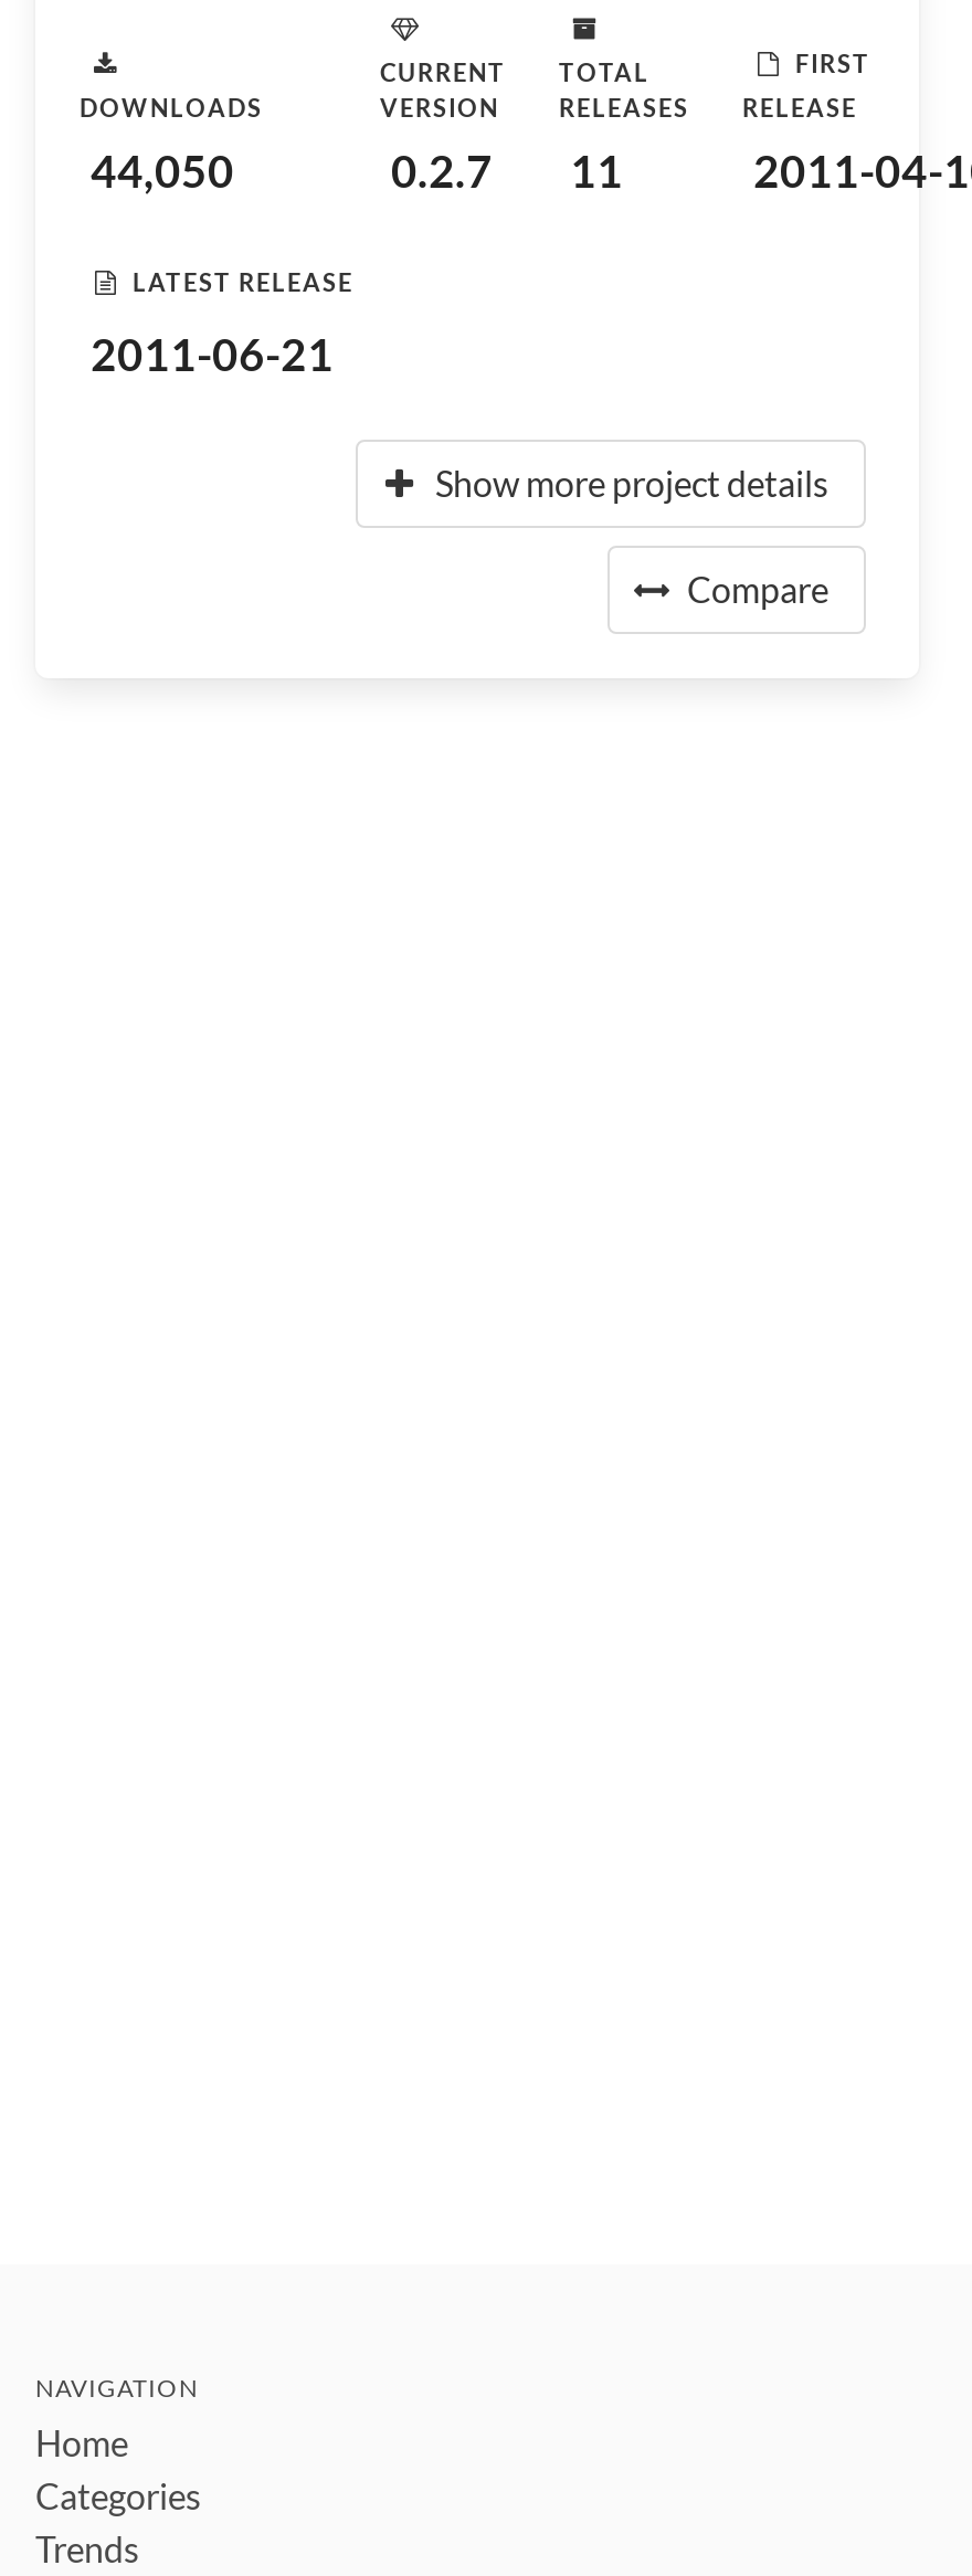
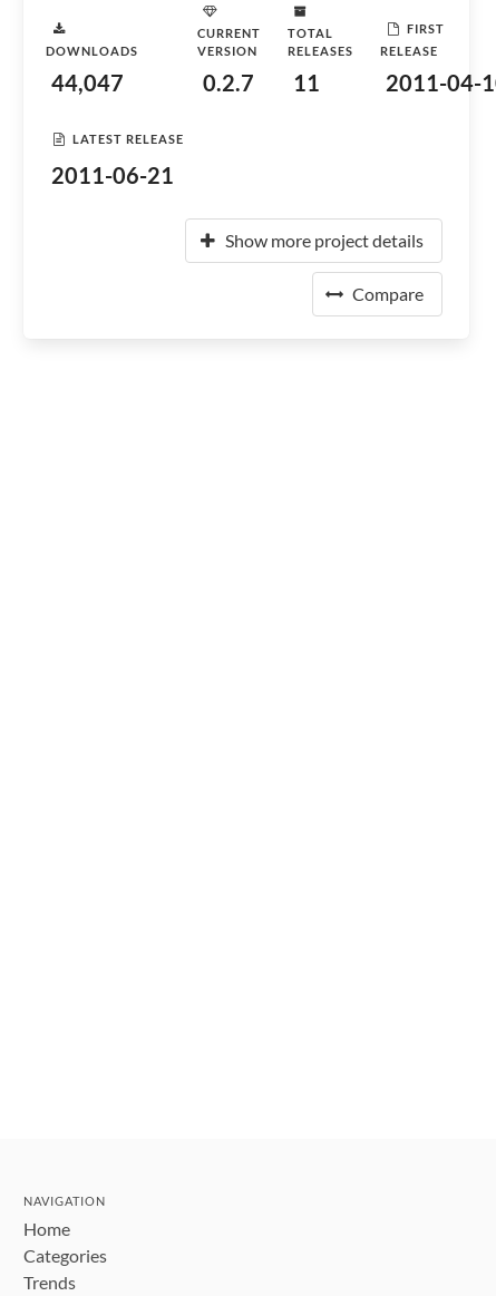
- 44,050
+ 44,047
